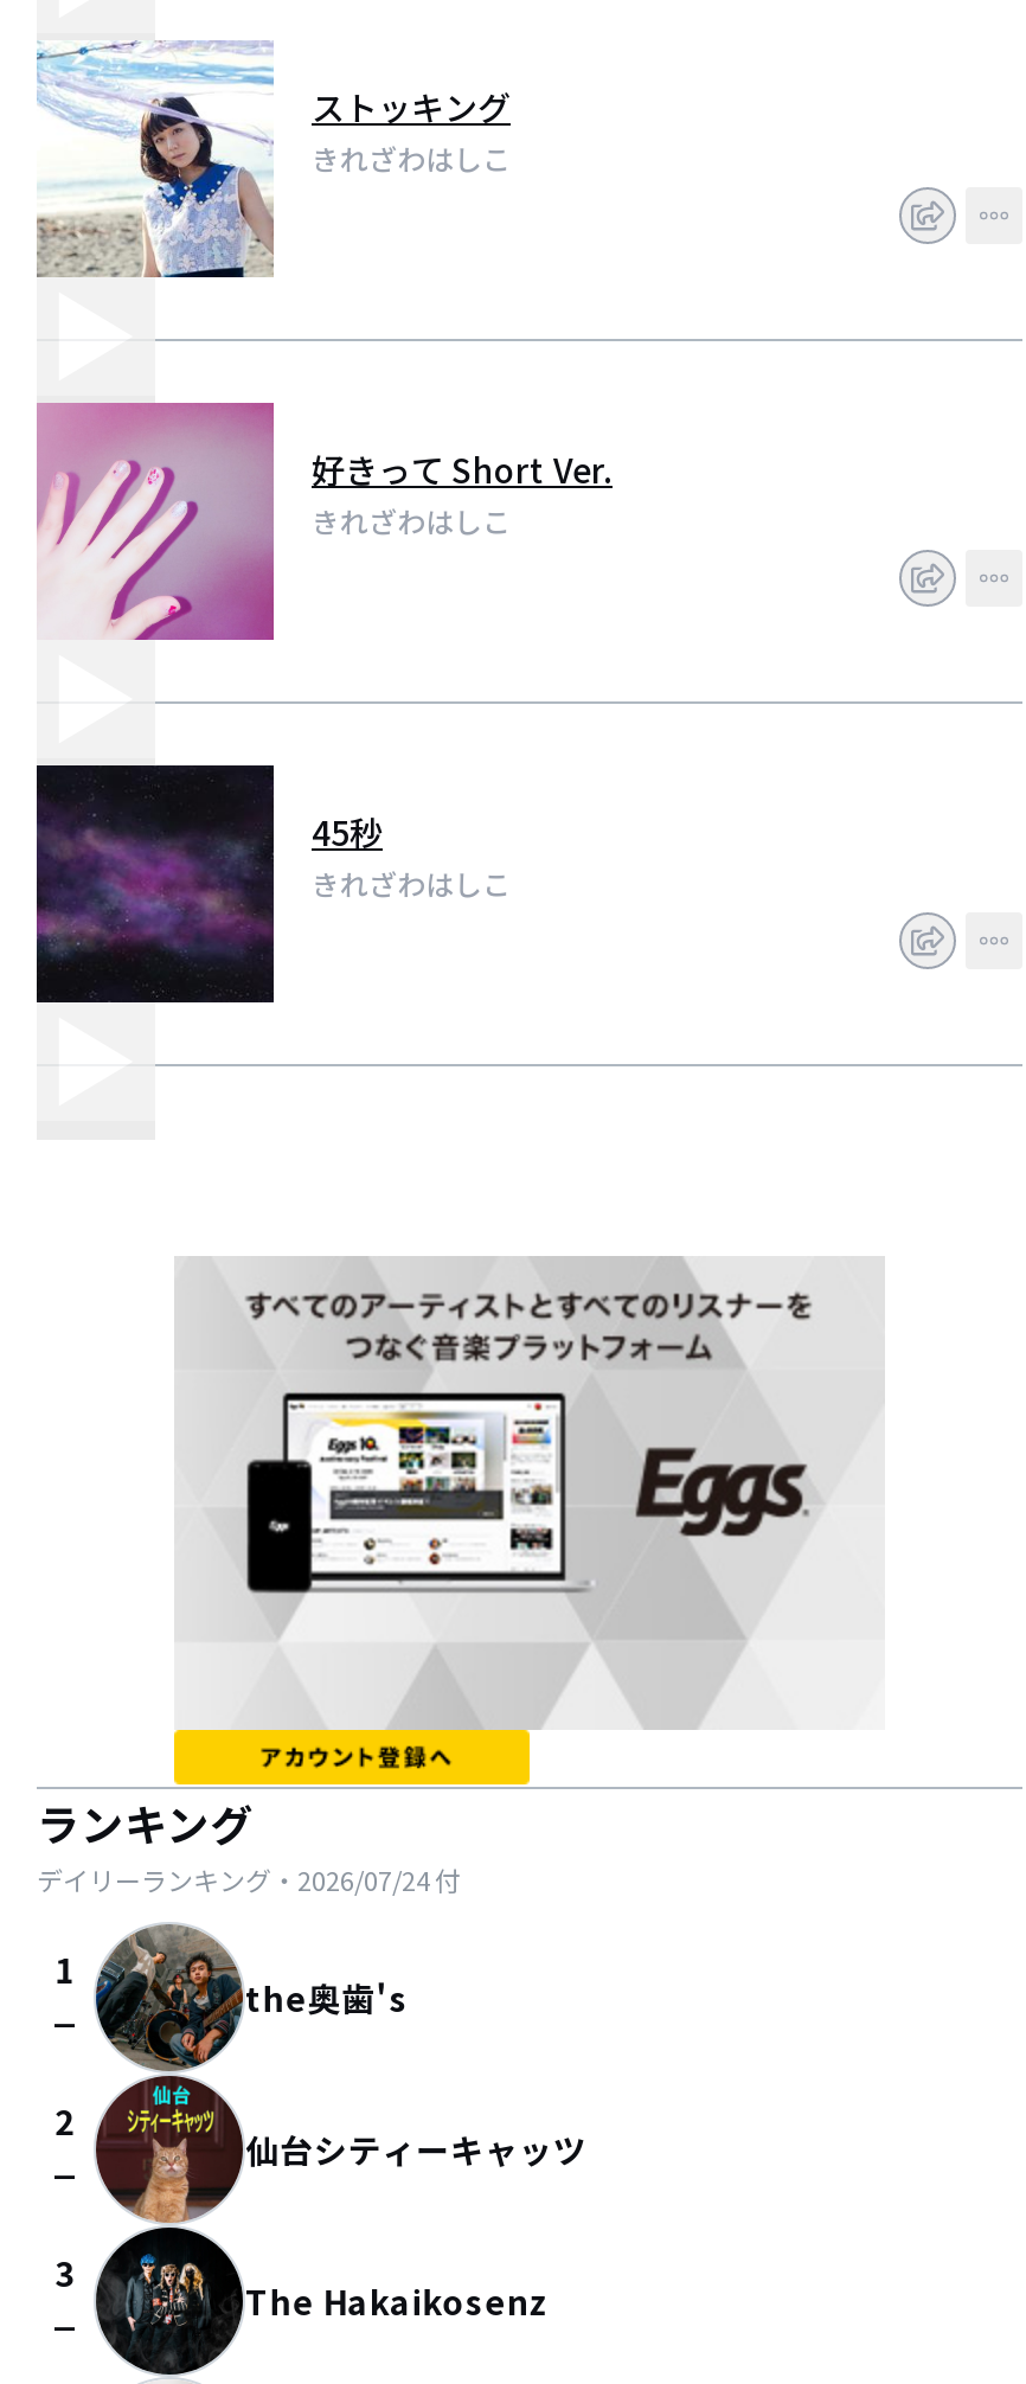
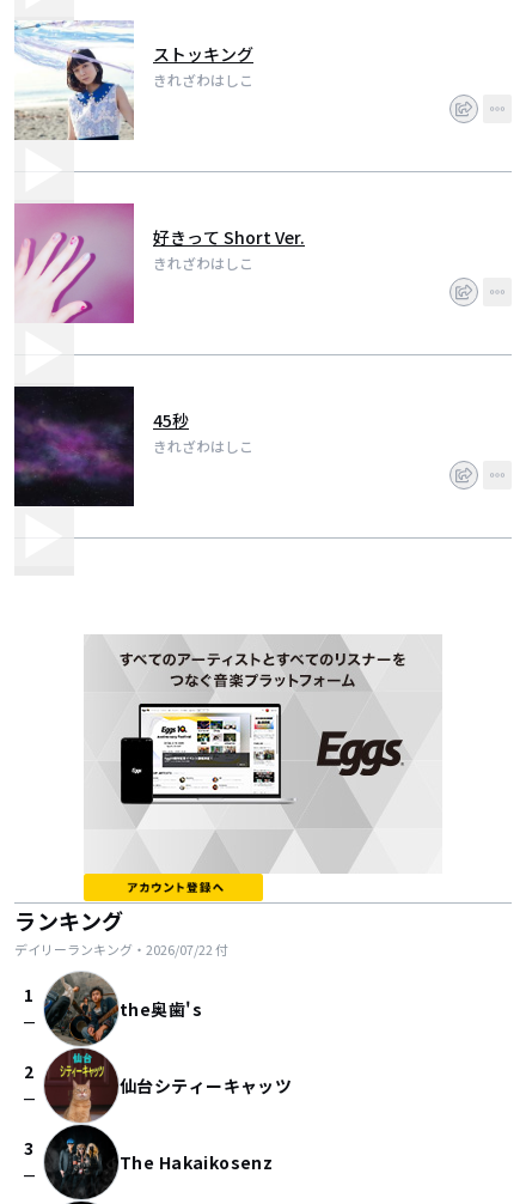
- デイリーランキング・2026/07/24付
+ デイリーランキング・2026/07/22付
